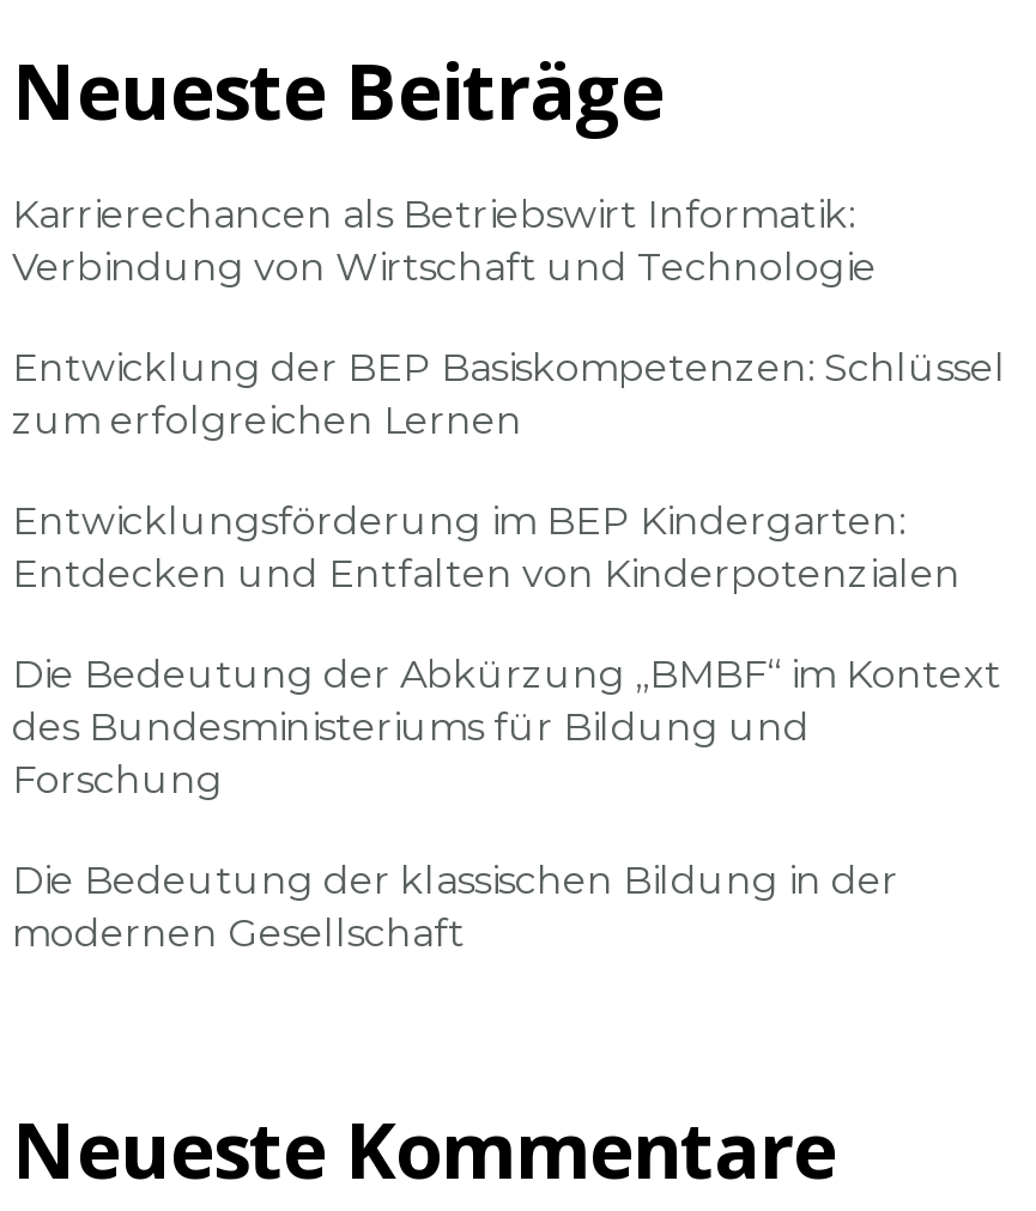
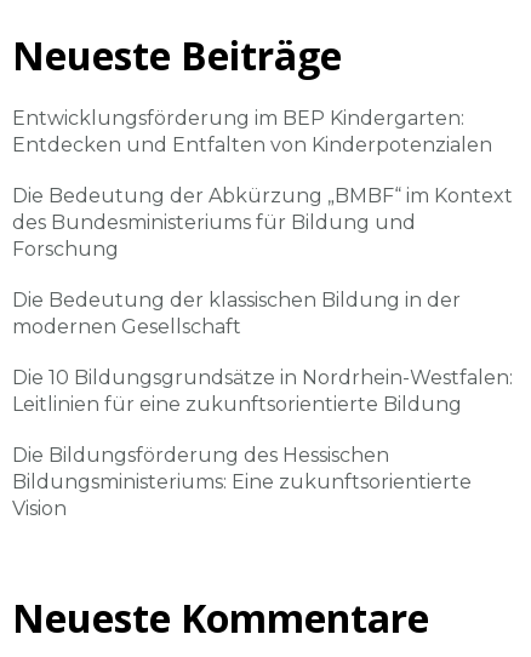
- Karrierechancen als Betriebswirt Informatik:
- Verbindung von Wirtschaft und Technologie
- Entwicklung der BEP Basiskompetenzen: Schlüssel
- zum erfolgreichen Lernen

moved up: Entwicklungsförderung im BEP Kindergarten: | Entdecken und Entfalten von Kinderpotenzialen | Die Bedeutung der Abkürzung „BMBF“ im Kontext | des Bundesministeriums für Bildung und | Forschung | Die Bedeutung der klassischen Bildung in der | modernen Gesellschaft

+ Die 10 Bildungsgrundsätze in Nordrhein-Westfalen:
+ Leitlinien für eine zukunftsorientierte Bildung
+ Die Bildungsförderung des Hessischen
+ Bildungsministeriums: Eine zukunftsorientierte
+ Vision
